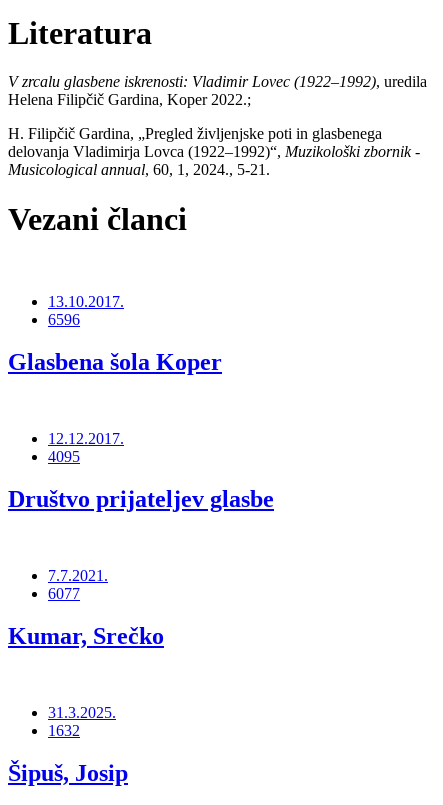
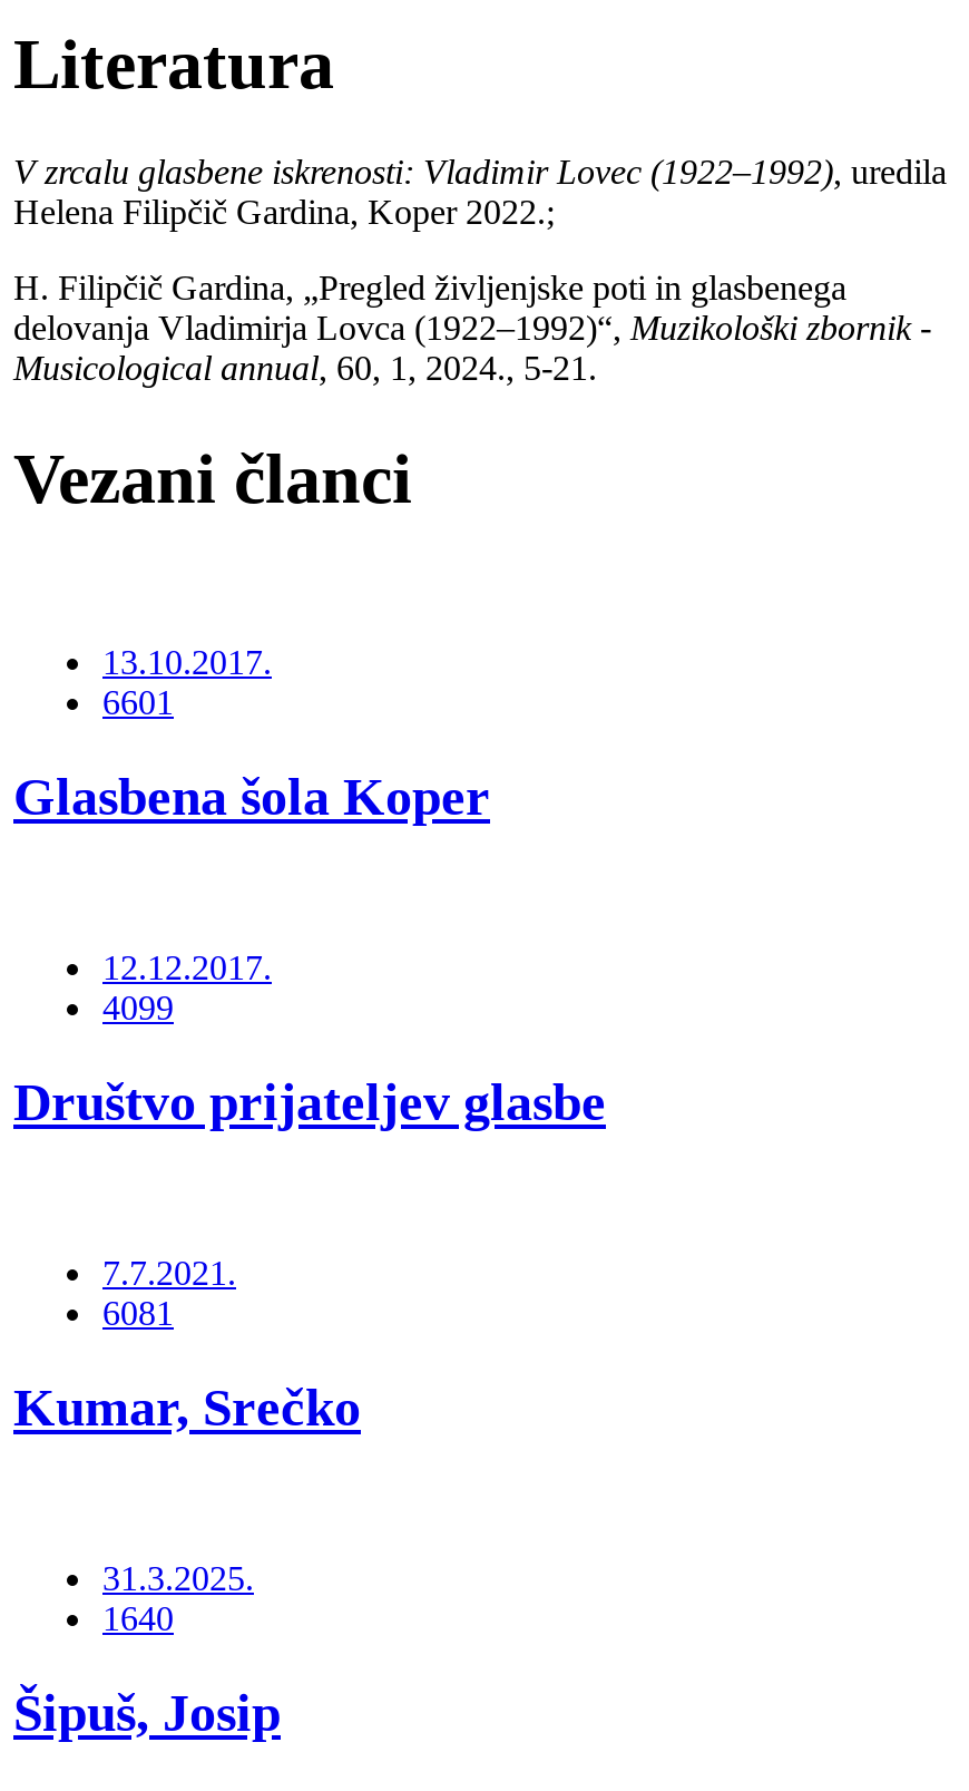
- 6596
+ 6601

- 4095
+ 4099

- 6077
+ 6081

- 1632
+ 1640
